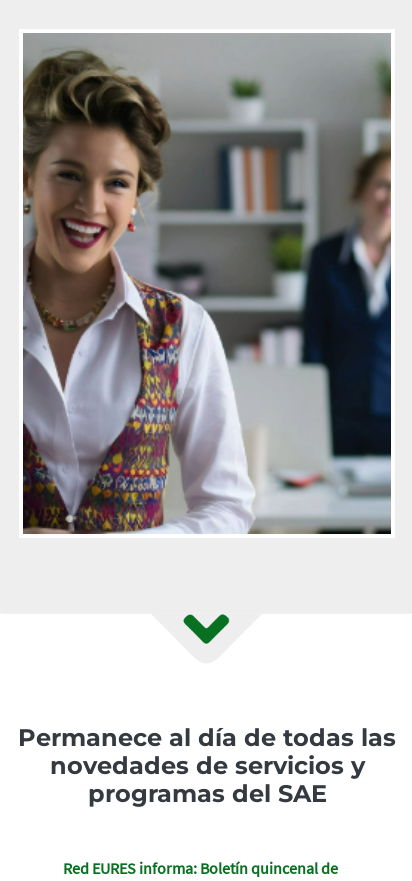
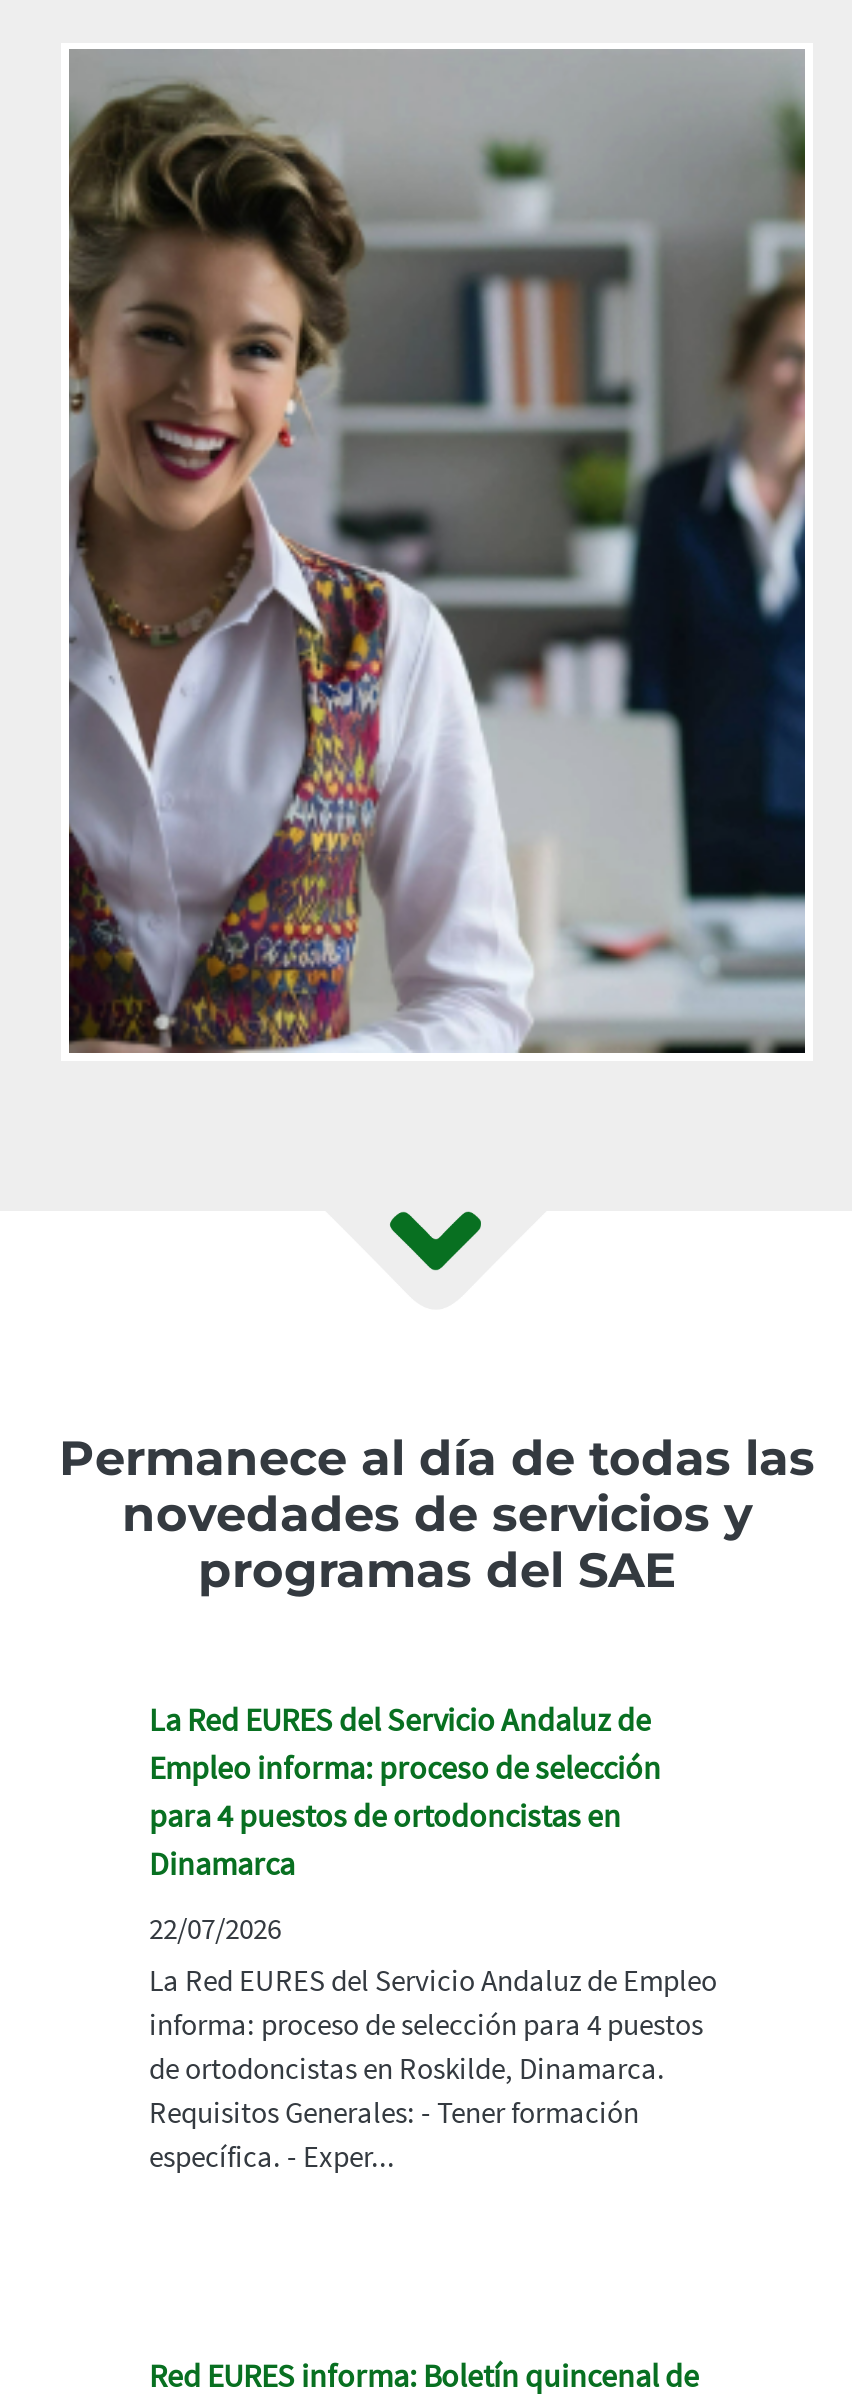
+ La Red EURES del Servicio Andaluz de
+ Empleo informa: proceso de selección
+ para 4 puestos de ortodoncistas en
+ Dinamarca
+ 22/07/2026
+ La Red EURES del Servicio Andaluz de Empleo
+ informa: proceso de selección para 4 puestos
+ de ortodoncistas en Roskilde, Dinamarca.
+ Requisitos Generales: - Tener formación
+ específica. - Exper...
